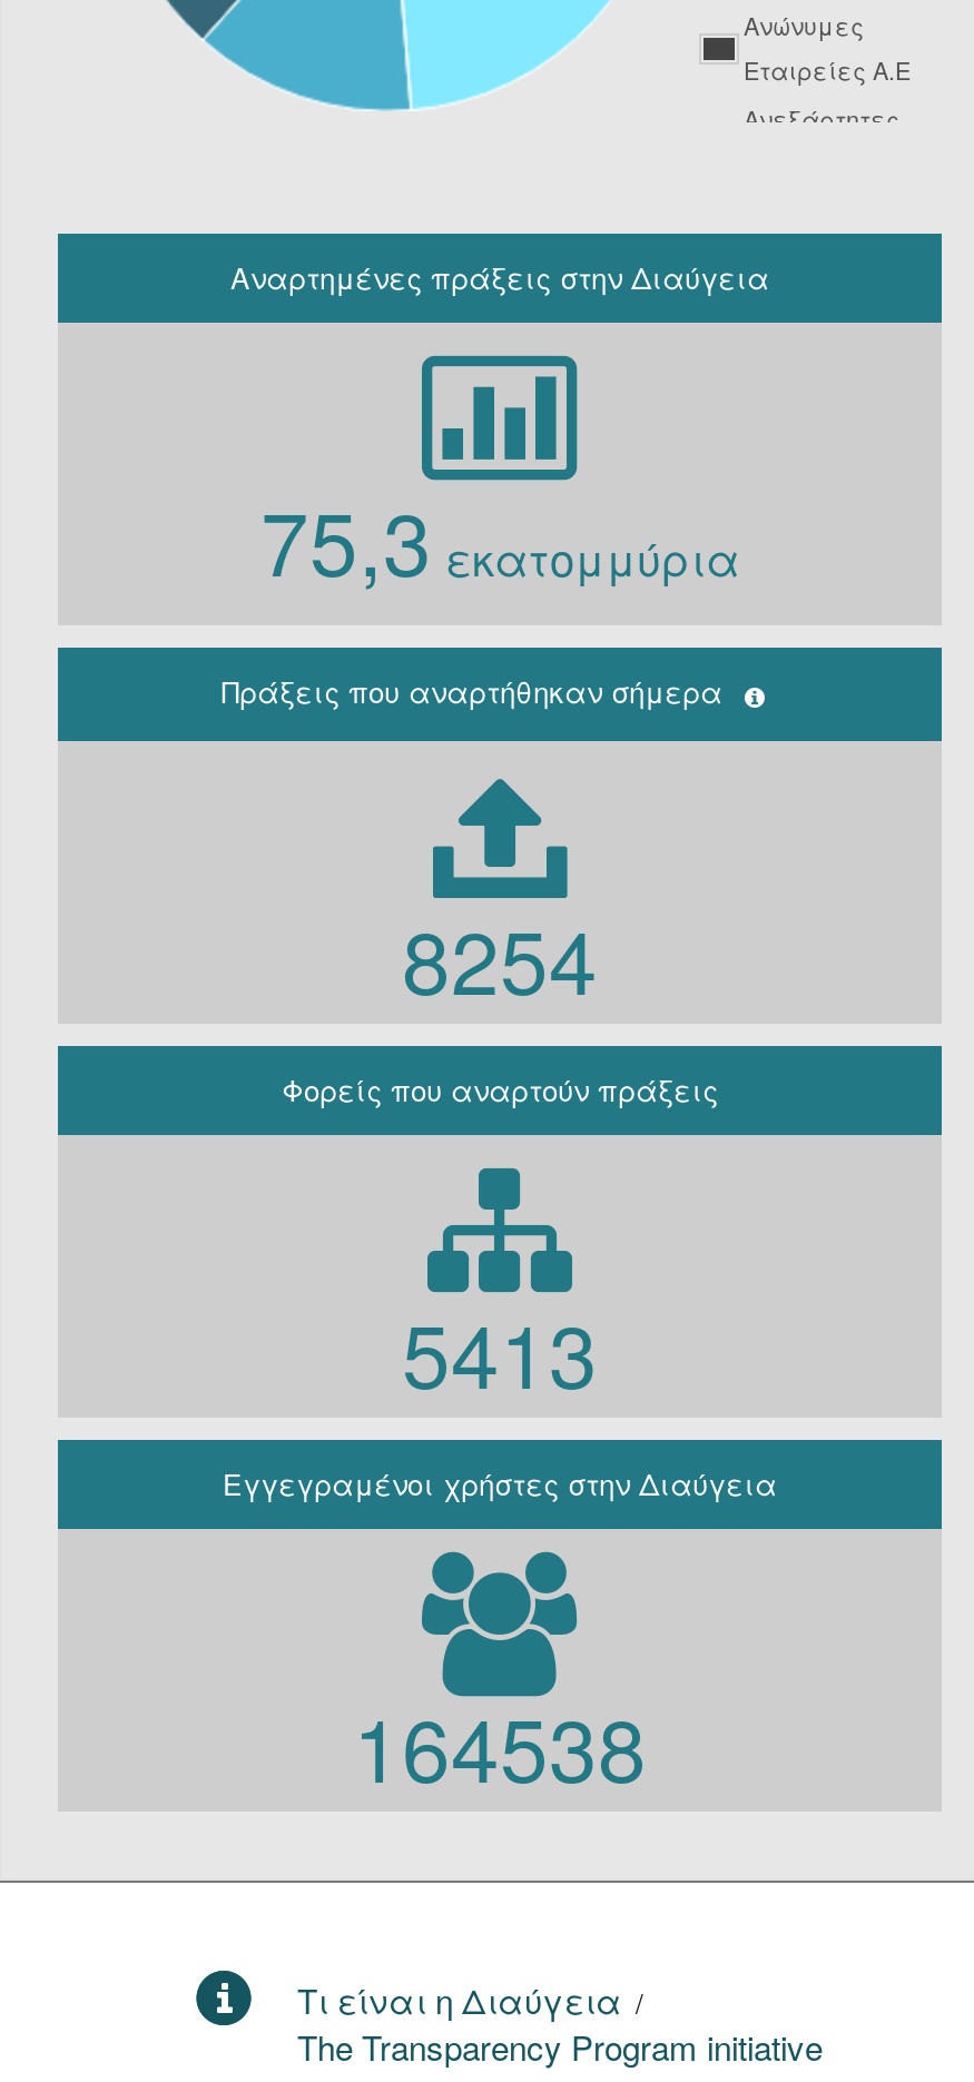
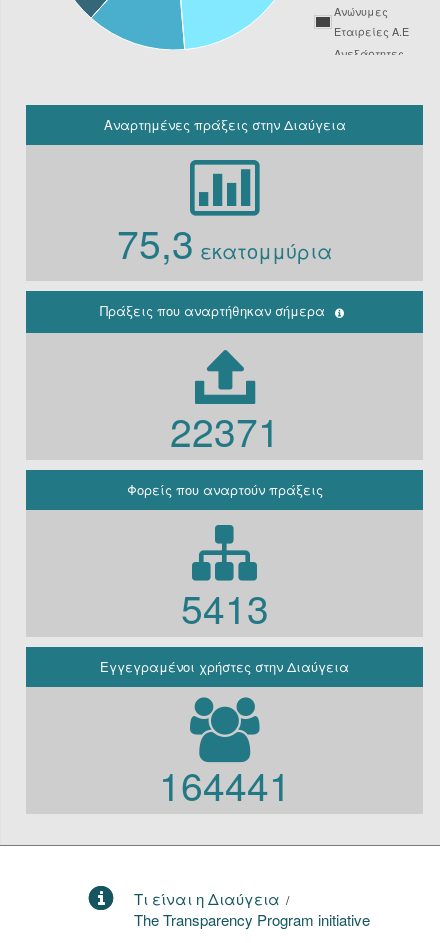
- 8254
+ 22371

- 164538
+ 164441
